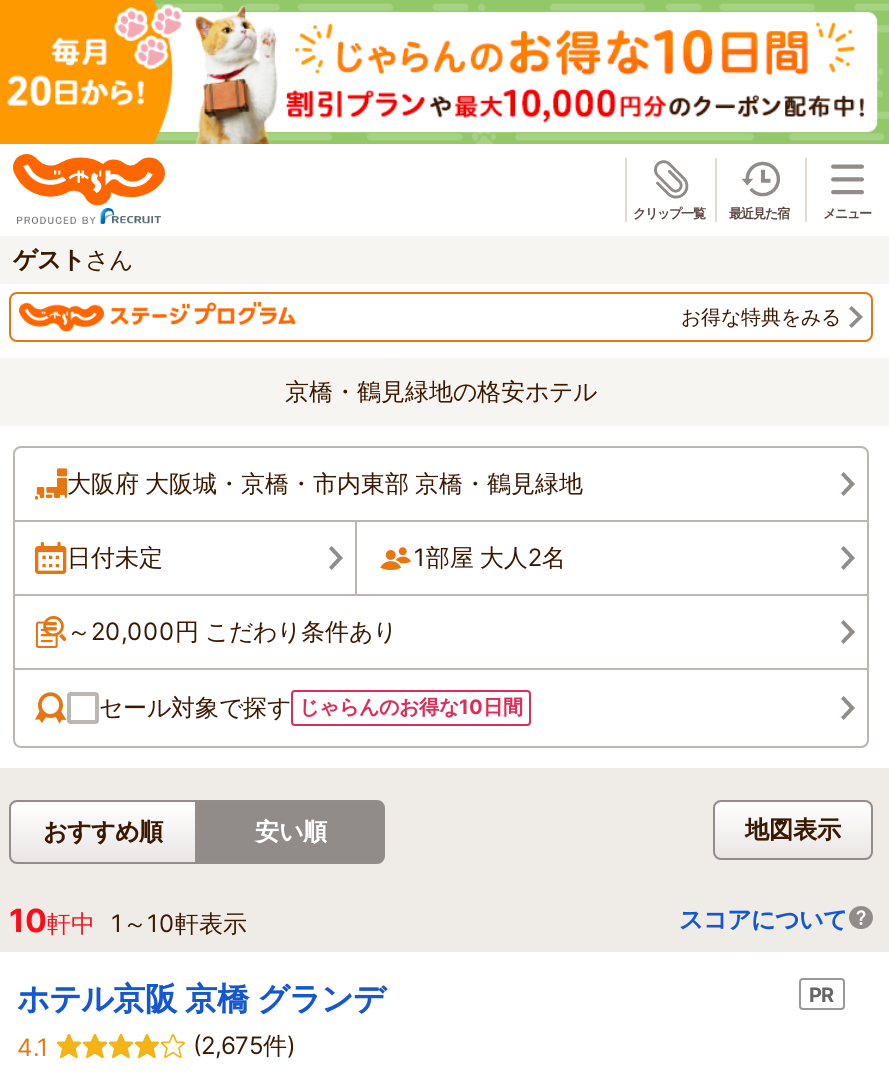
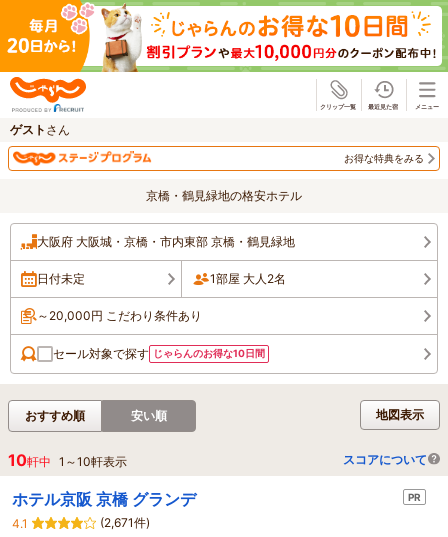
- (2,675件)
+ (2,671件)
